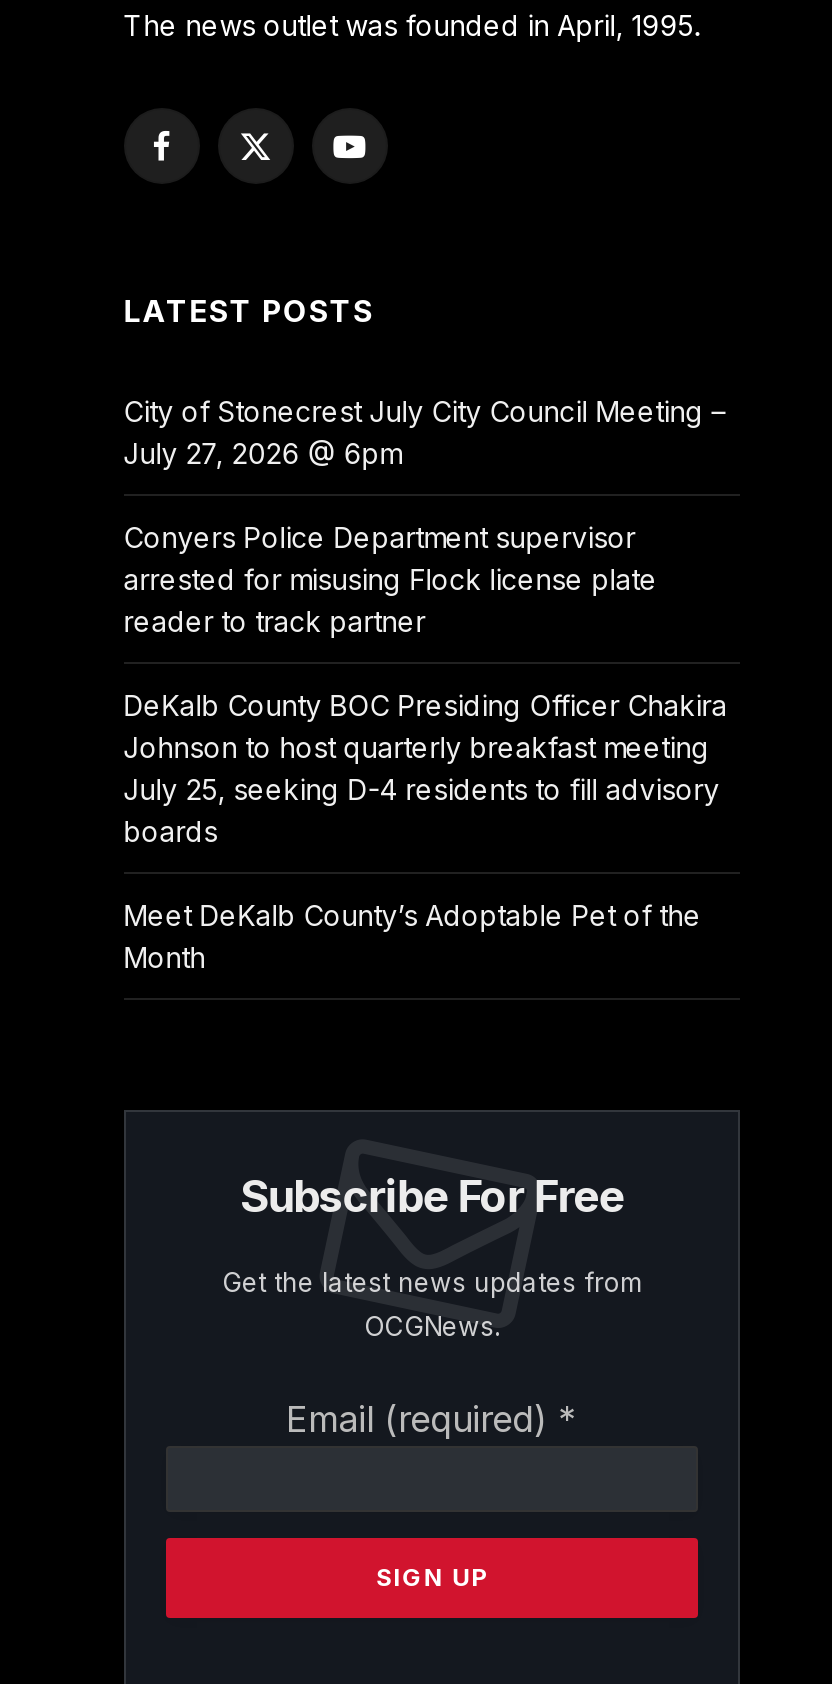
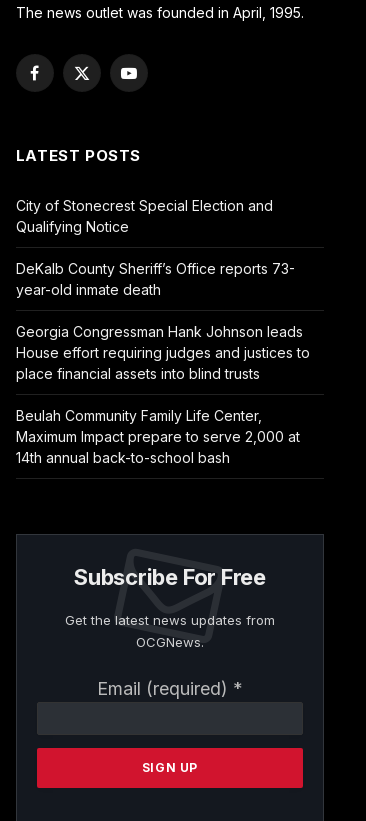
- City of Stonecrest July City Council Meeting –
- July 27, 2026 @ 6pm
+ City of Stonecrest Special Election and
+ Qualifying Notice

- Conyers Police Department supervisor
- arrested for misusing Flock license plate
- reader to track partner
+ DeKalb County Sheriff’s Office reports 73-
+ year-old inmate death

- DeKalb County BOC Presiding Officer Chakira
- Johnson to host quarterly breakfast meeting
- July 25, seeking D-4 residents to fill advisory
- boards
+ Georgia Congressman Hank Johnson leads
+ House effort requiring judges and justices to
+ place financial assets into blind trusts

- Meet DeKalb County’s Adoptable Pet of the
- Month
+ Beulah Community Family Life Center,
+ Maximum Impact prepare to serve 2,000 at
+ 14th annual back-to-school bash
